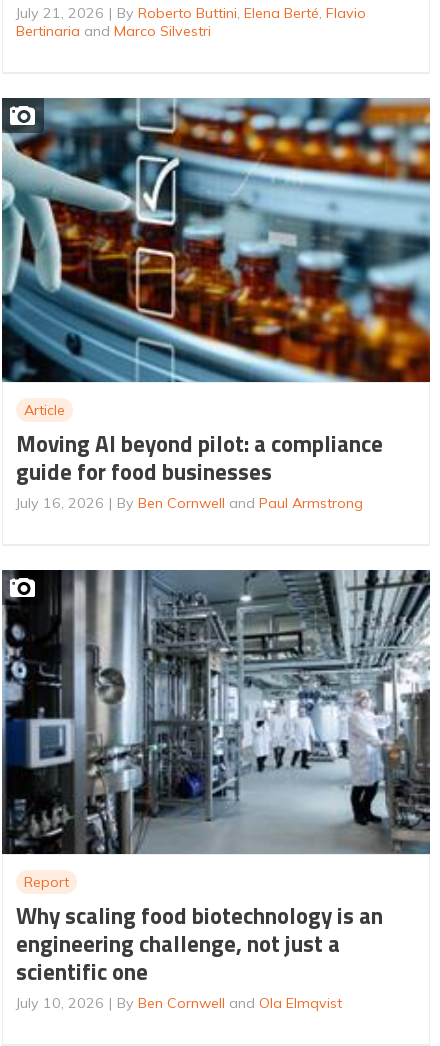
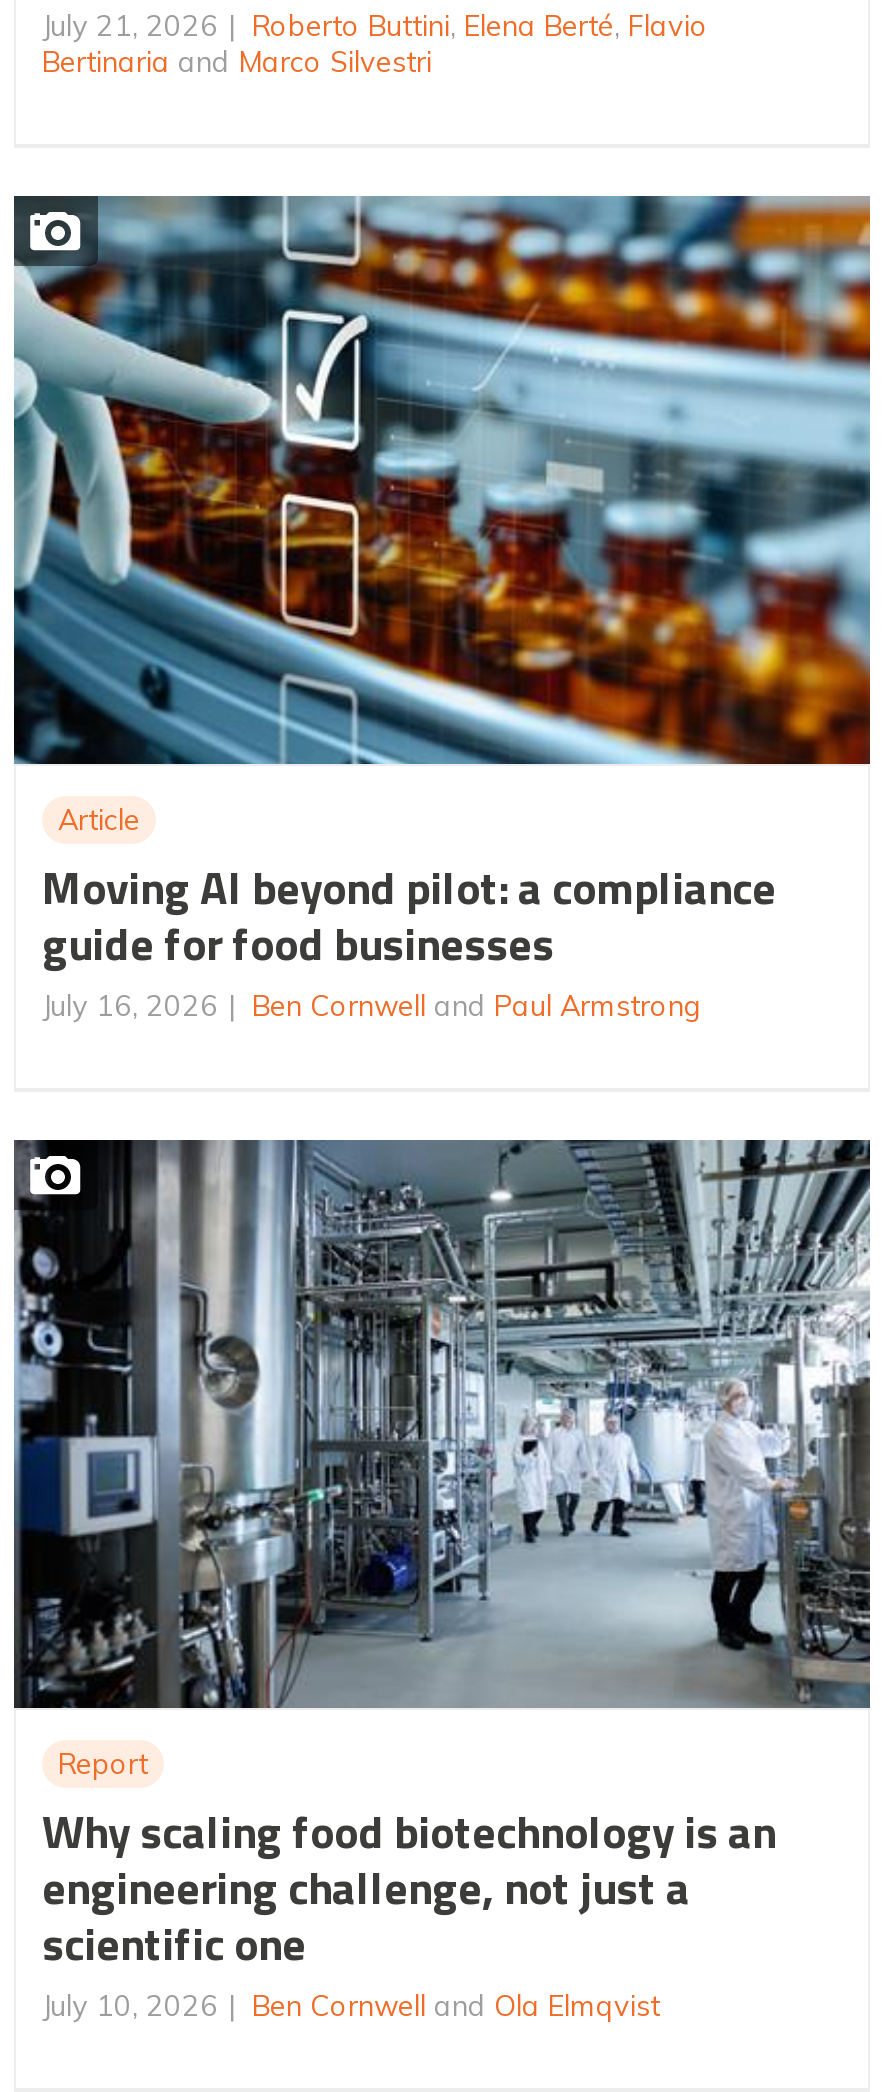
- By Roberto Buttini, Elena Berté, Flavio
+ Roberto Buttini, Elena Berté, Flavio

- By Ben Cornwell and Paul Armstrong
+ Ben Cornwell and Paul Armstrong

- By Ben Cornwell and Ola Elmqvist
+ Ben Cornwell and Ola Elmqvist
